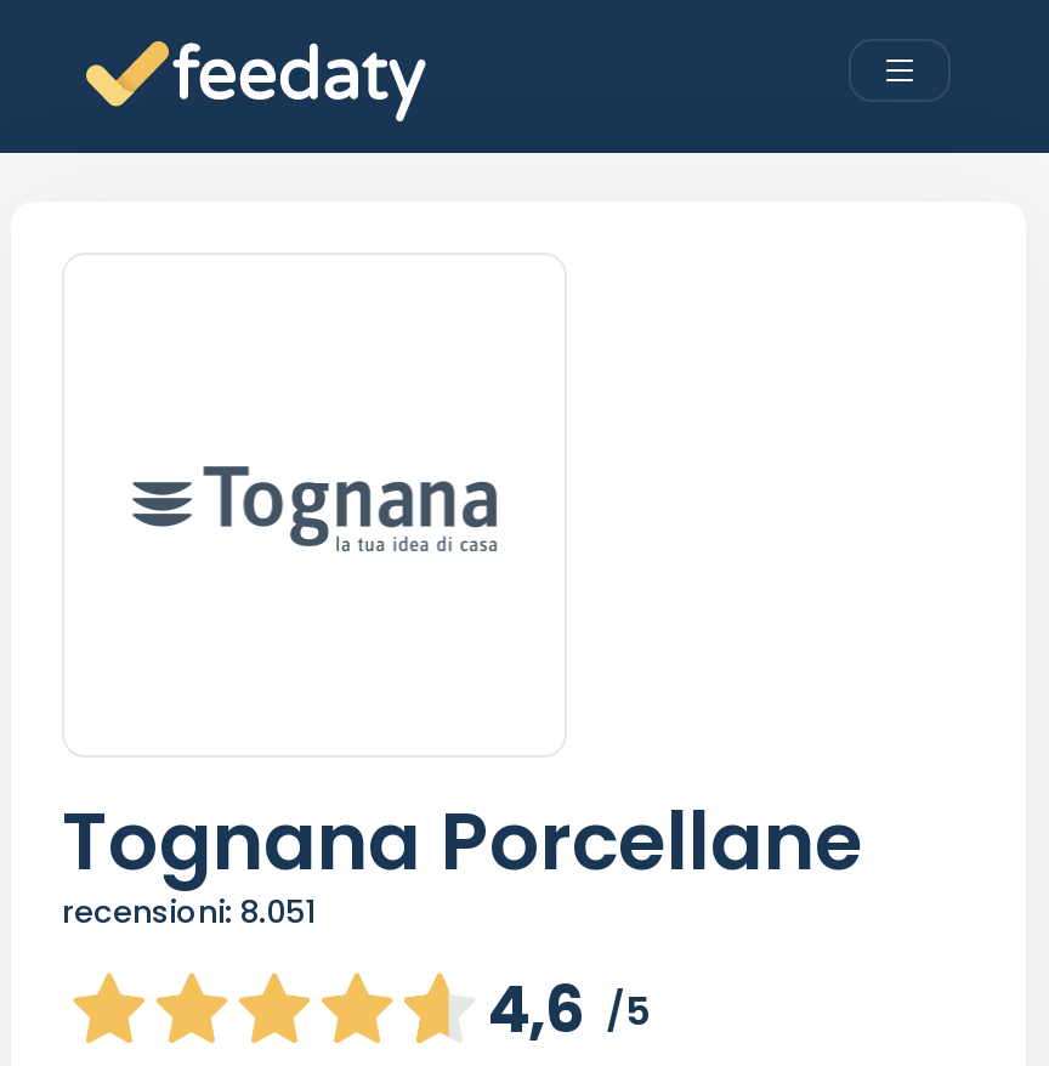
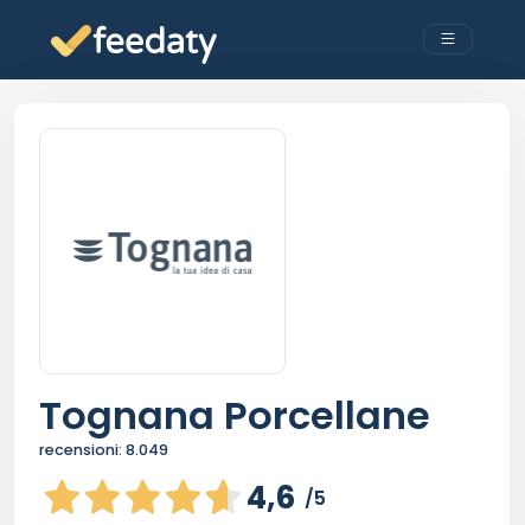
- recensioni: 8.051
+ recensioni: 8.049
